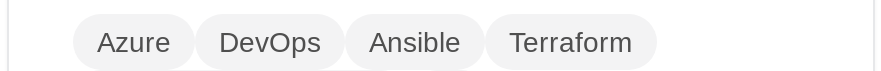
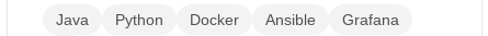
- Azure
- DevOps
+ Java
+ Python
+ Docker

- Terraform
+ Grafana
